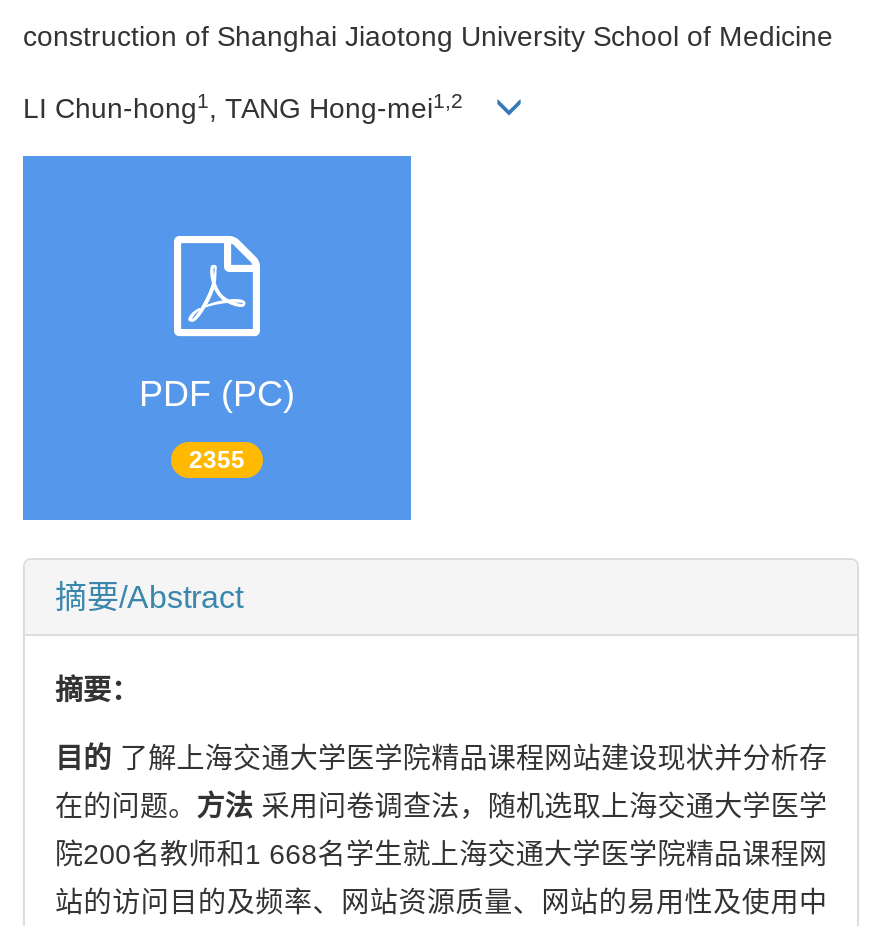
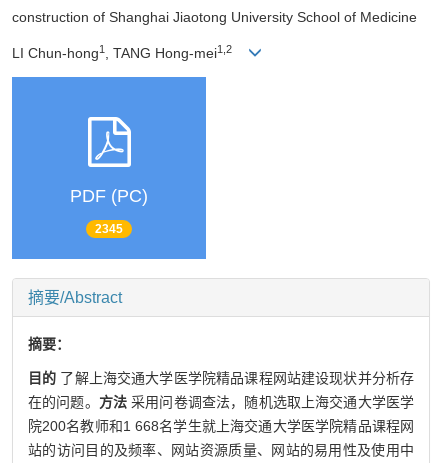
- 2355
+ 2345
